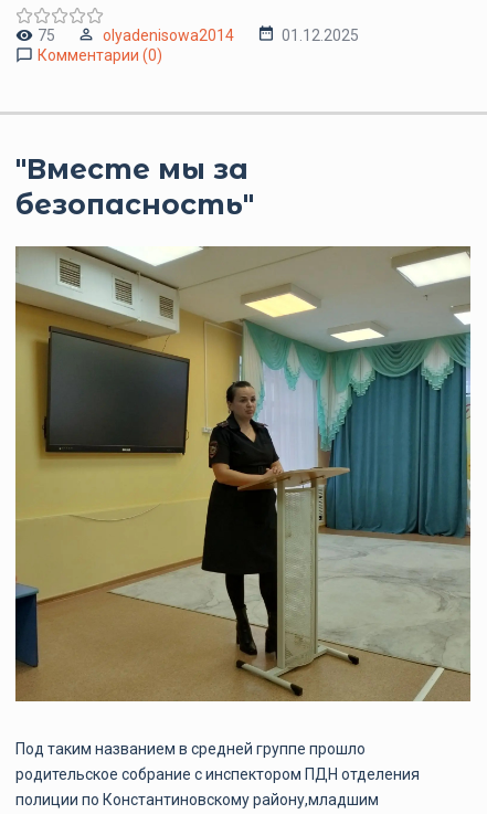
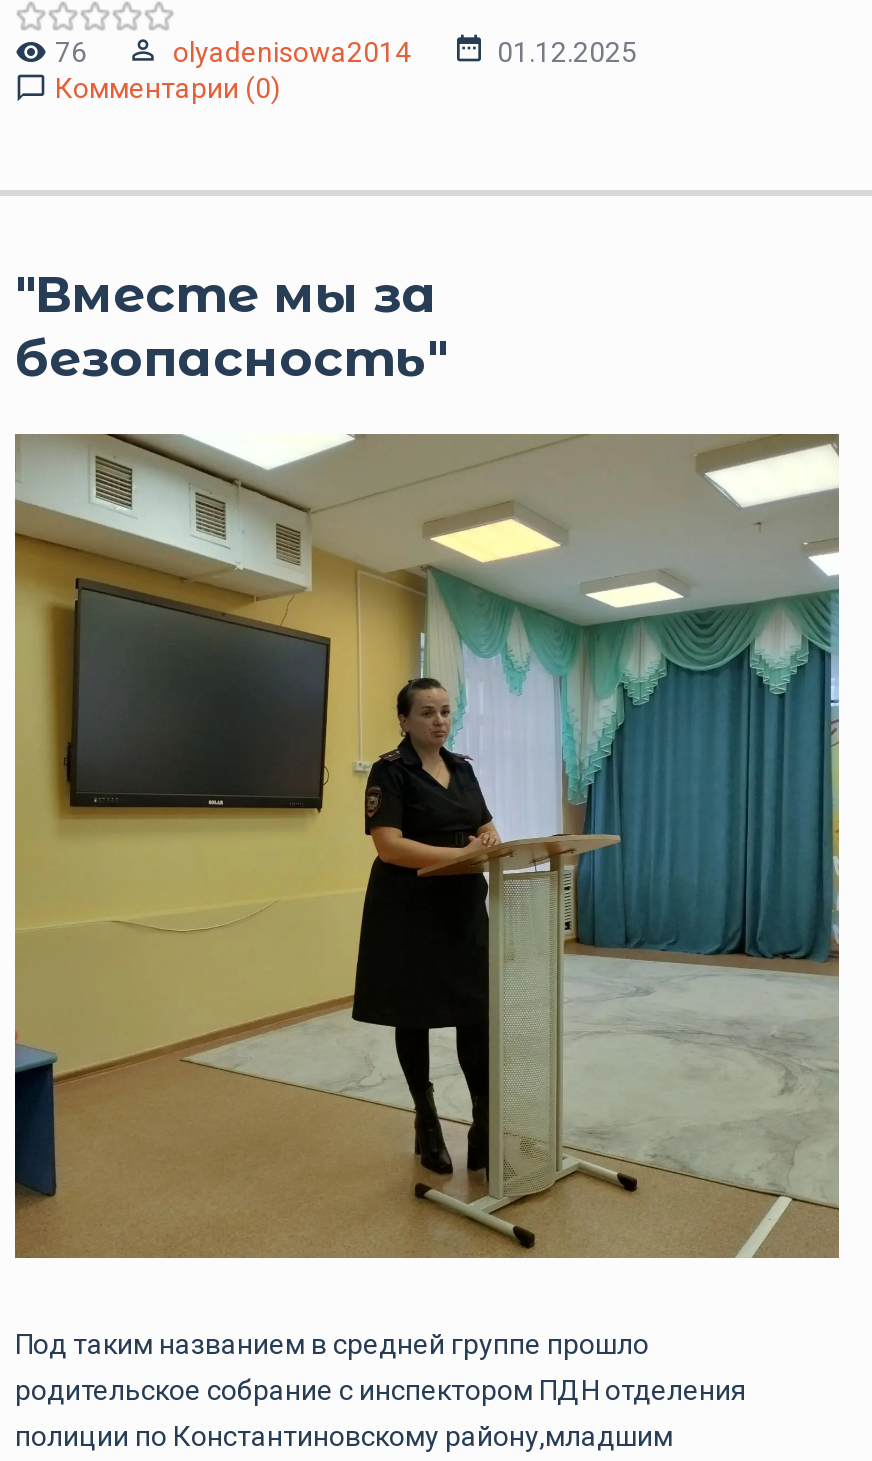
- 75
+ 76
